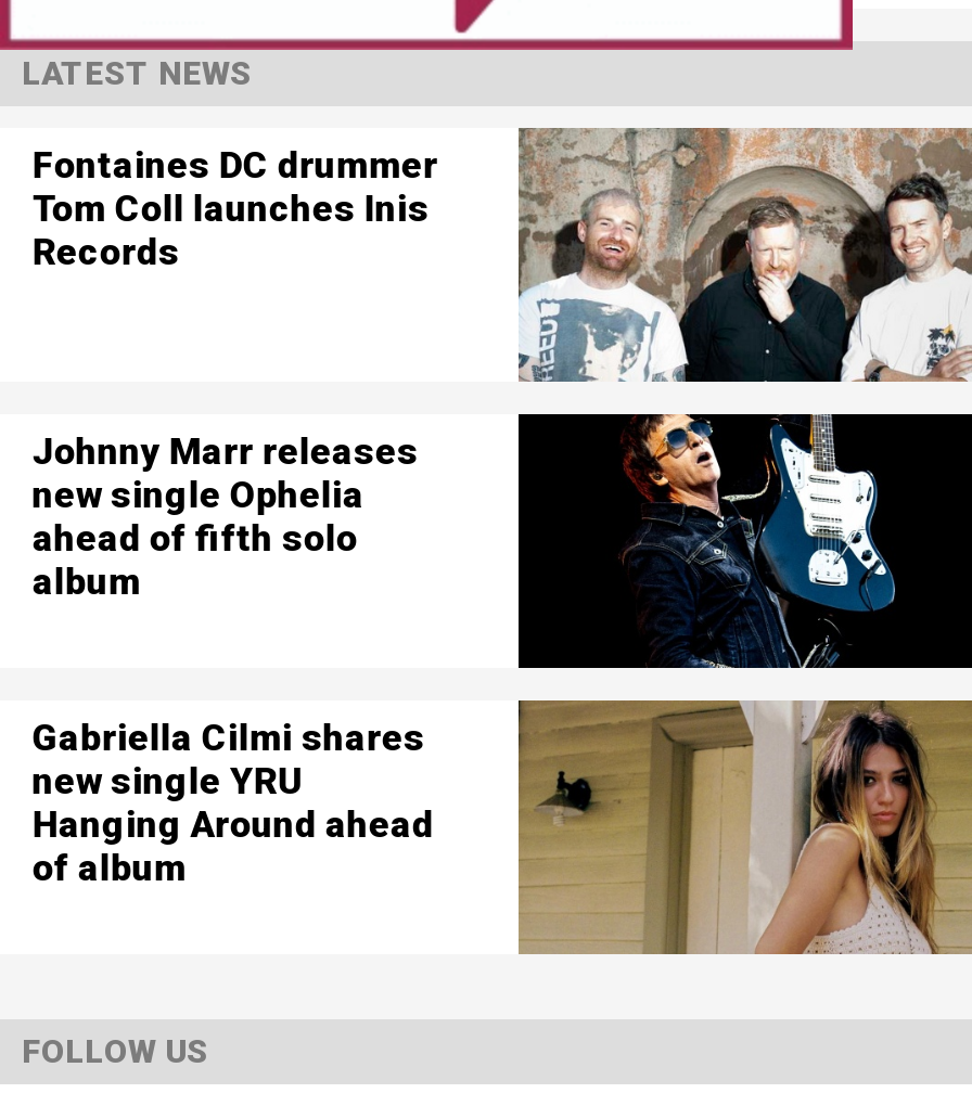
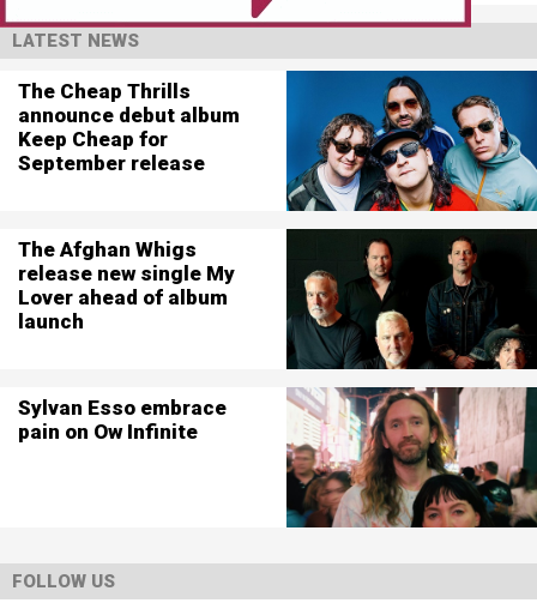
- [image]
- Fontaines DC drummer
- Tom Coll launches Inis
- Records
+ [image]
+ The Cheap Thrills
+ announce debut album
+ Keep Cheap for
+ September release

- [image]
+ [image]

- Johnny Marr releases
- new single Ophelia
- ahead of fifth solo
- album
+ The Afghan Whigs
+ release new single My
+ Lover ahead of album
+ launch

- [image]
+ [image]

- Gabriella Cilmi shares
- new single YRU
- Hanging Around ahead
- of album
+ Sylvan Esso embrace
+ pain on Ow Infinite
